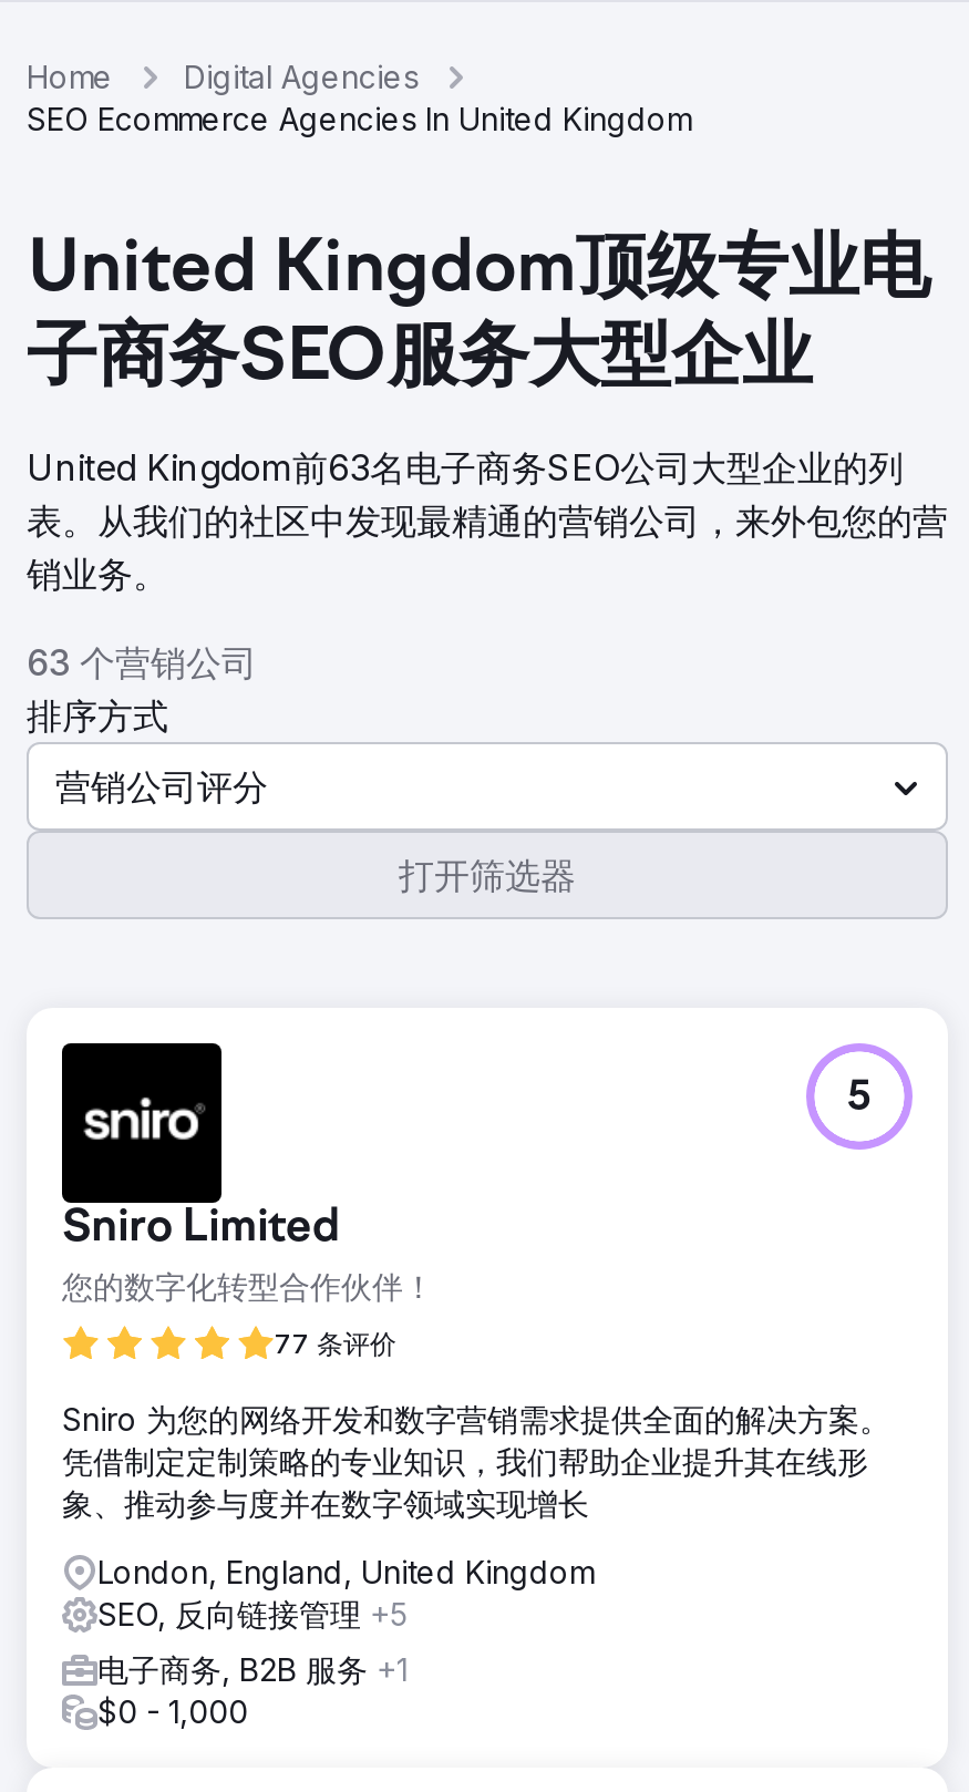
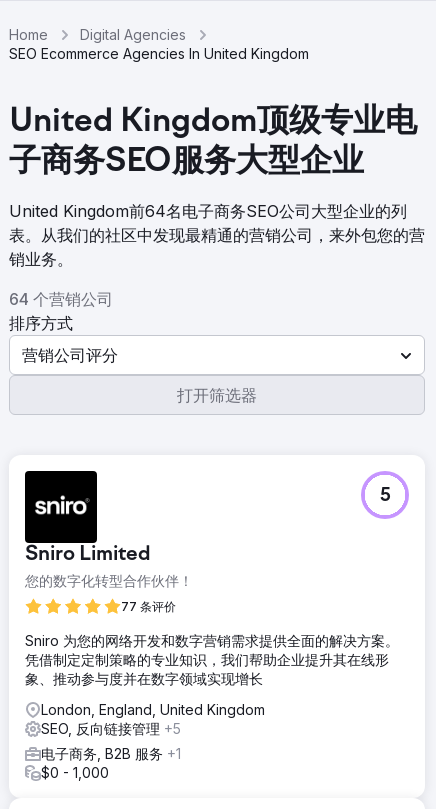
- United Kingdom前63名电子商务SEO公司大型企业的列
+ United Kingdom前64名电子商务SEO公司大型企业的列

- 63 个营销公司
+ 64 个营销公司
